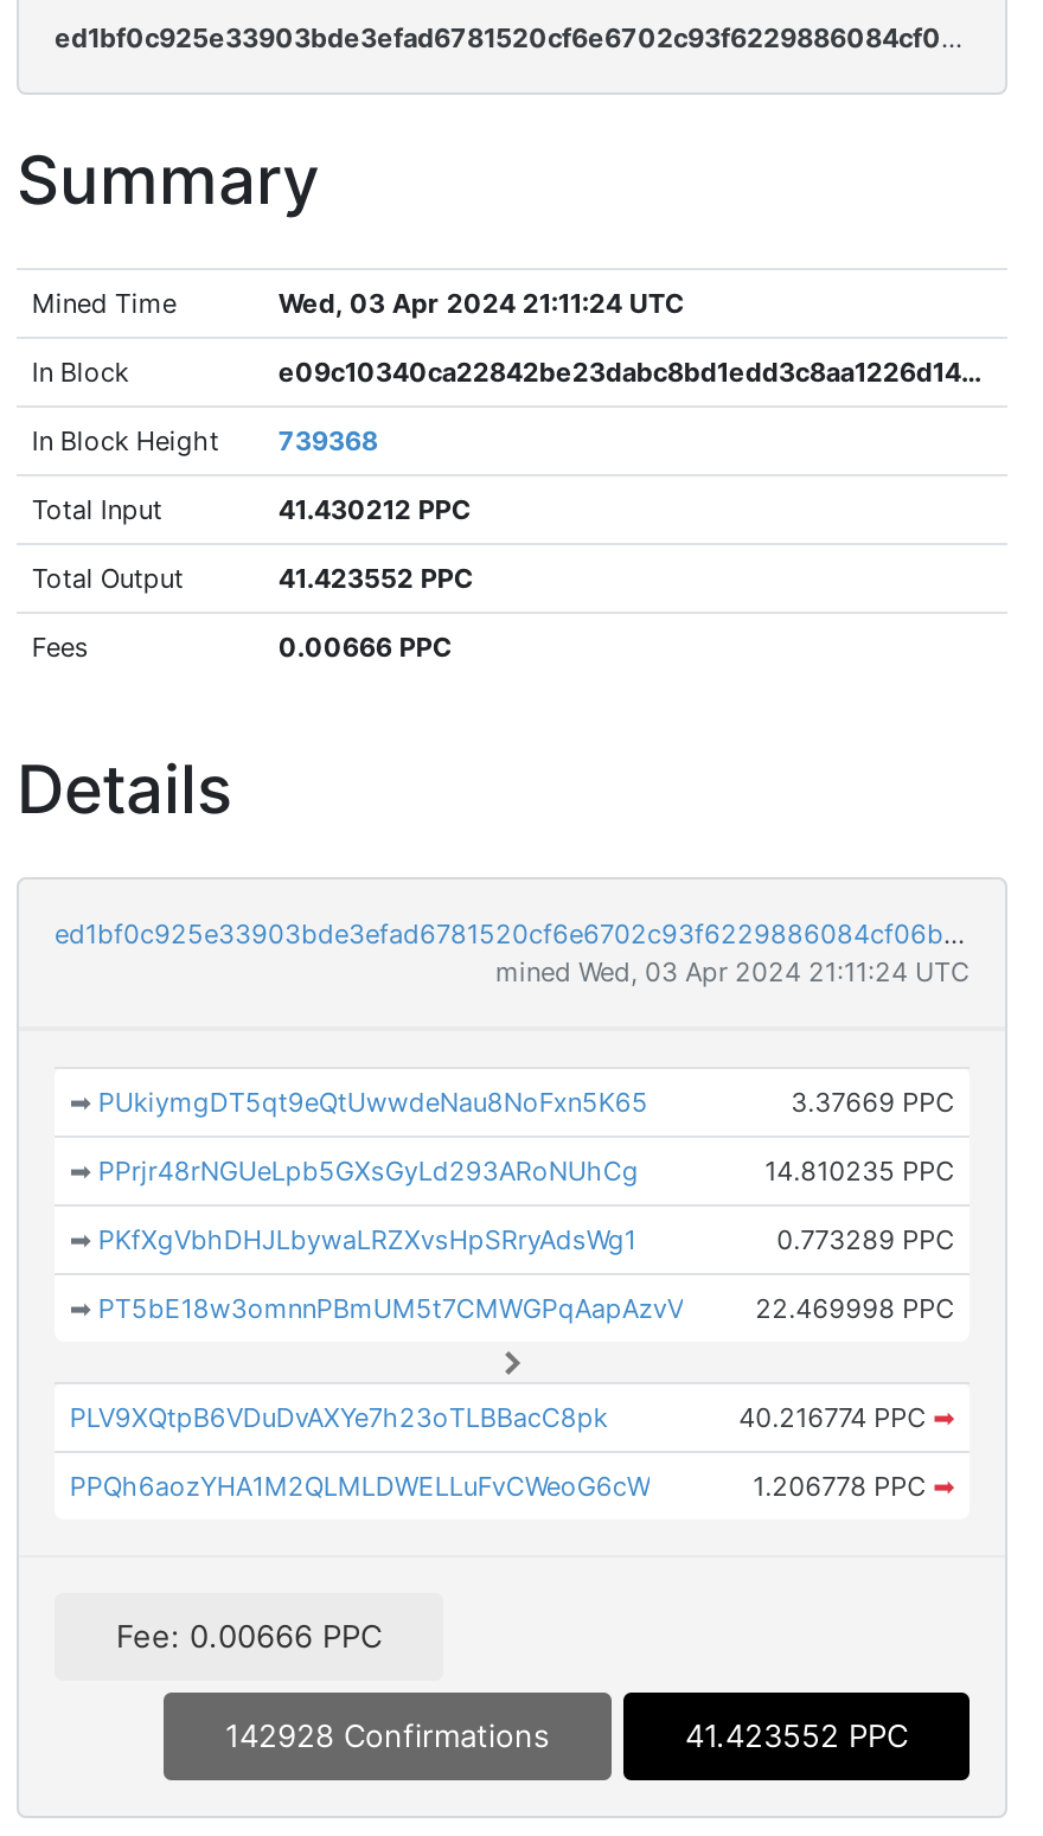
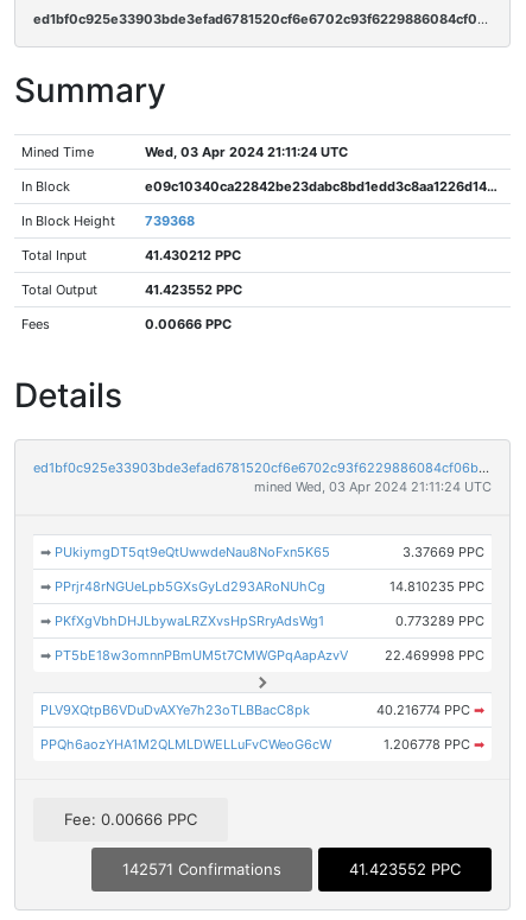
- 142928 Confirmations
+ 142571 Confirmations
